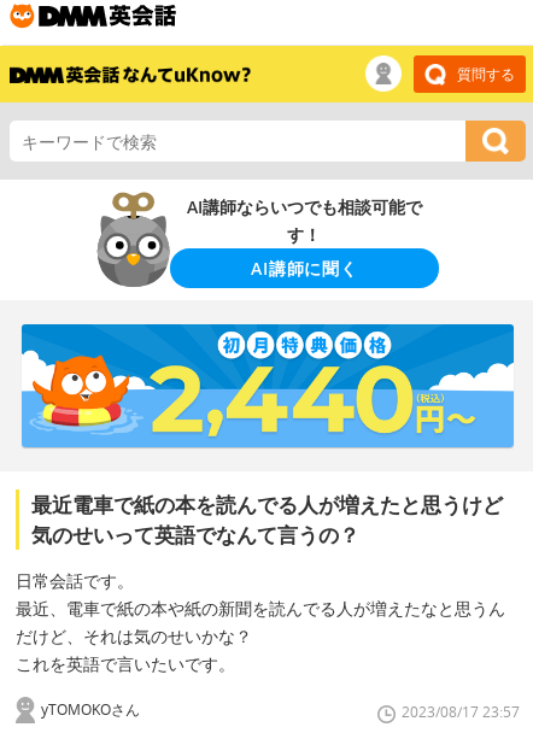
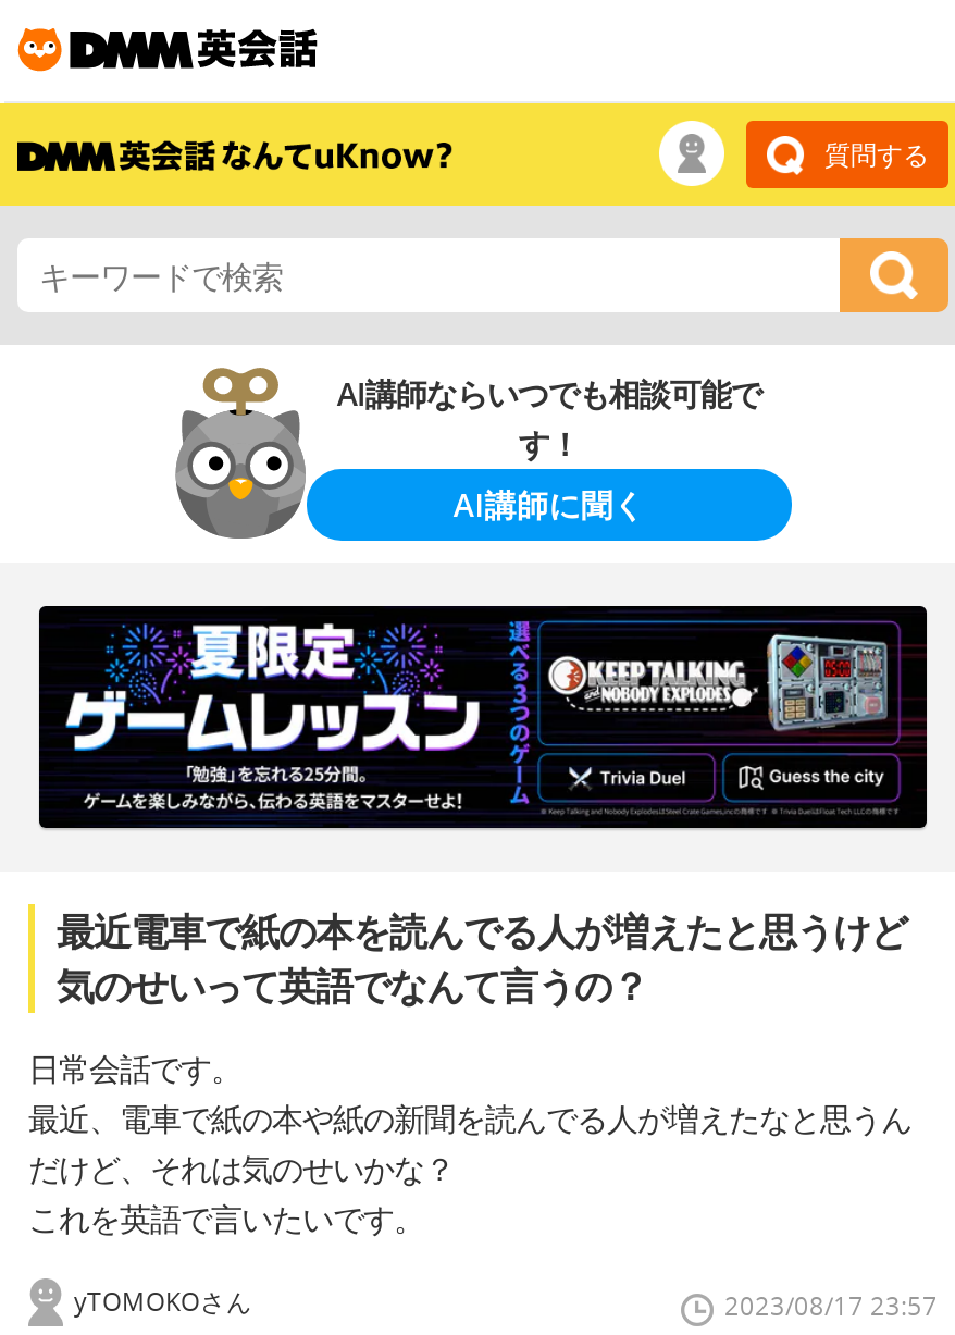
- [image]
+ [image]
